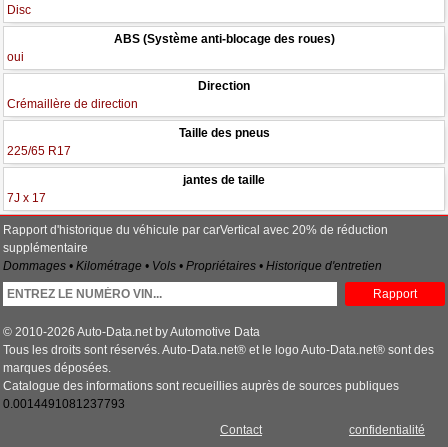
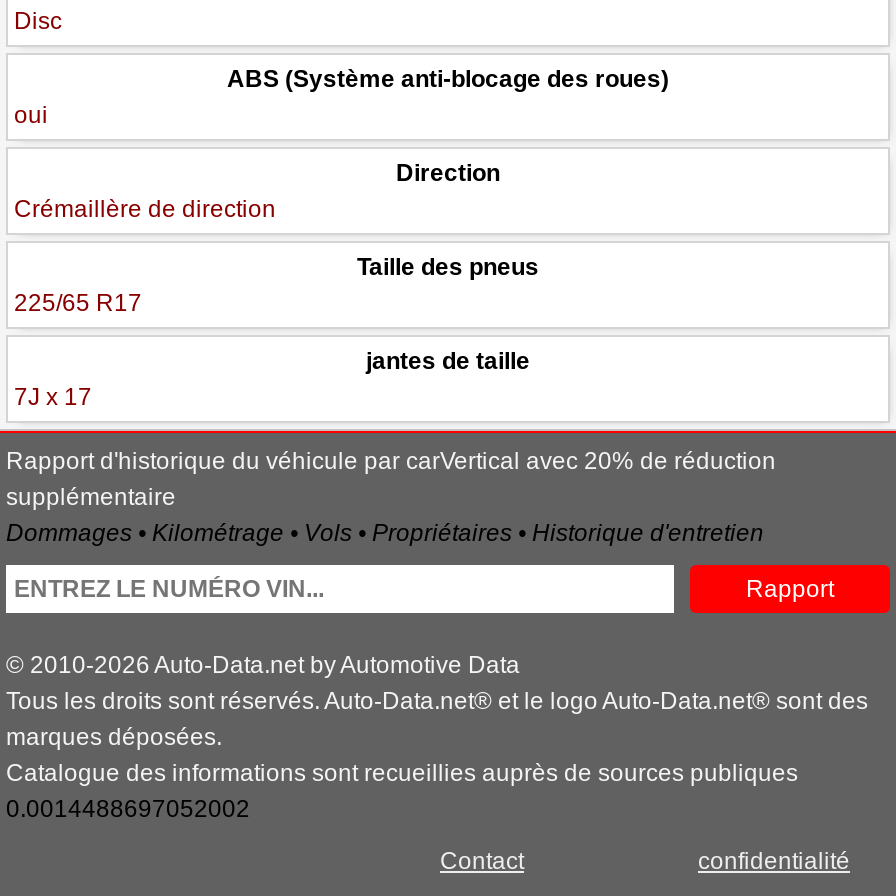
- 0.0014491081237793
+ 0.0014488697052002
